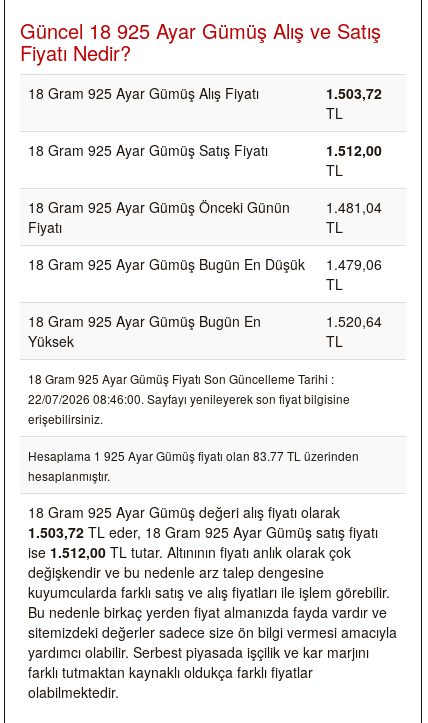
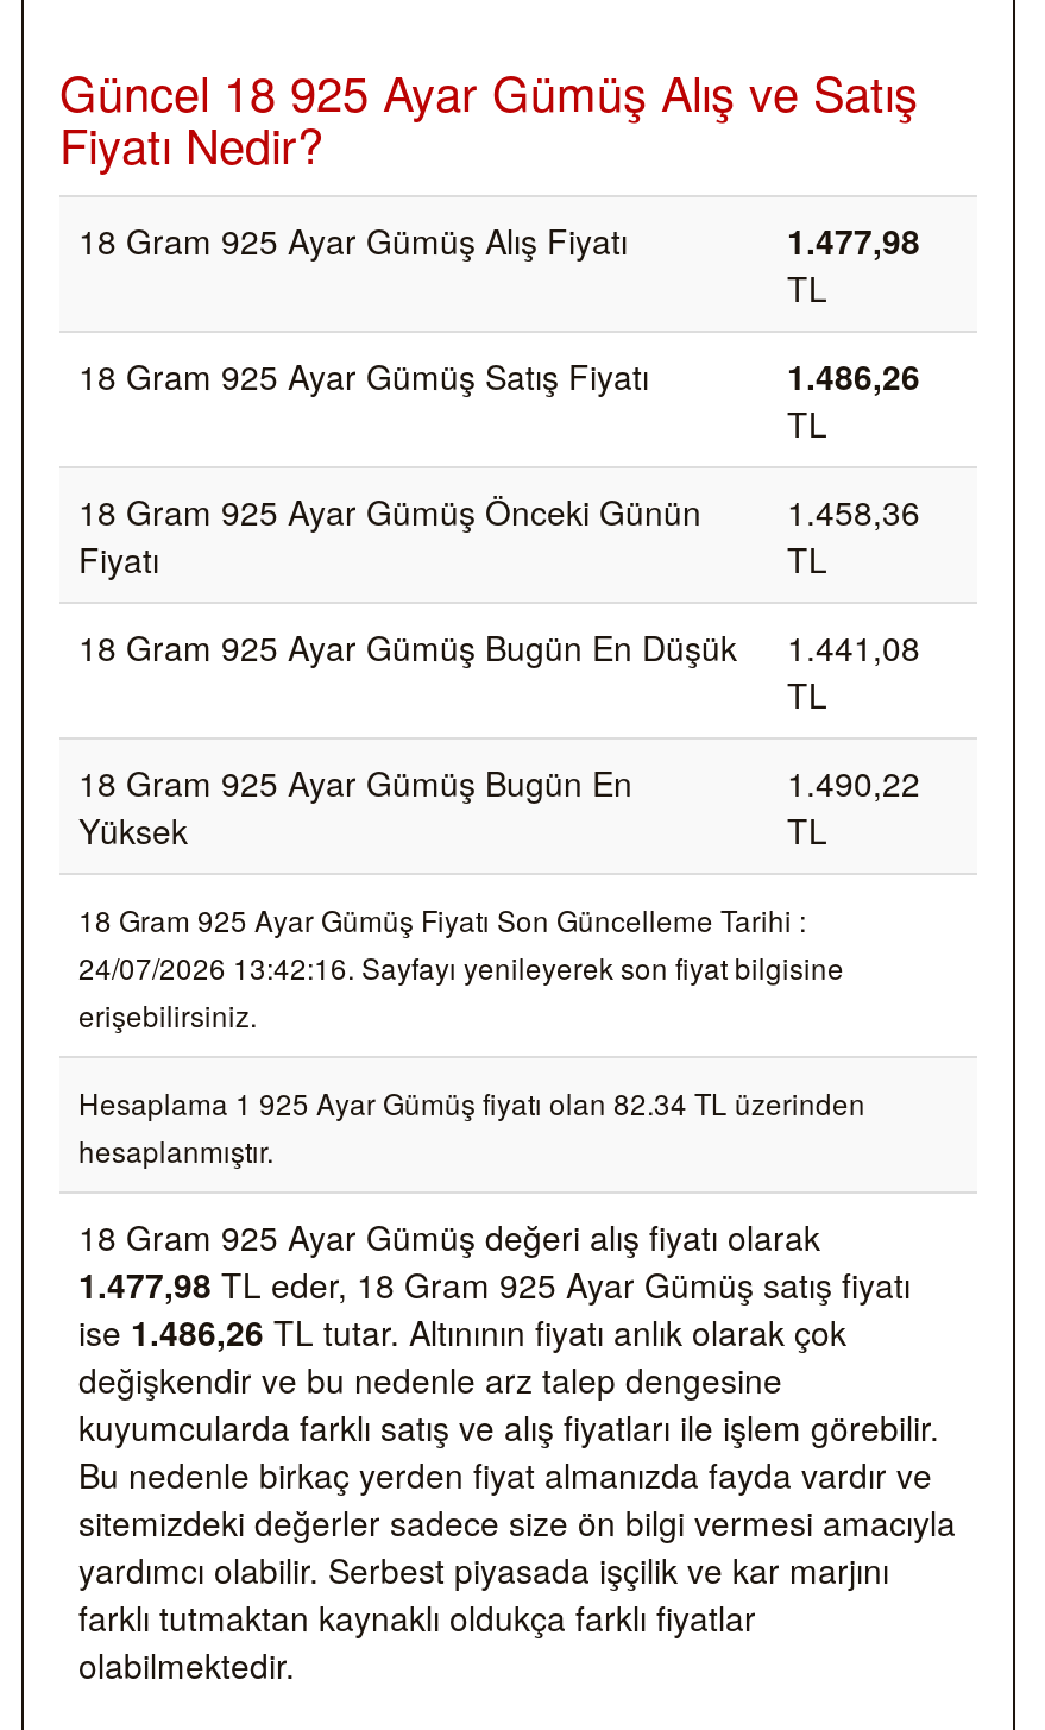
- 1.503,72
+ 1.477,98

- 1.512,00
+ 1.486,26

- 18 Gram 925 Ayar Gümüş Önceki Günün 1.481,04
+ 18 Gram 925 Ayar Gümüş Önceki Günün 1.458,36

- 18 Gram 925 Ayar Gümüş Bugün En Düşük 1.479,06
+ 18 Gram 925 Ayar Gümüş Bugün En Düşük 1.441,08

- 1.520,64
+ 1.490,22

- 22/07/2026 08:46:00. Sayfayı yenileyerek son fiyat bilgisine
+ 24/07/2026 13:42:16. Sayfayı yenileyerek son fiyat bilgisine

- Hesaplama 1 925 Ayar Gümüş fiyatı olan 83.77 TL üzerinden
+ Hesaplama 1 925 Ayar Gümüş fiyatı olan 82.34 TL üzerinden

- 1.503,72 TL eder, 18 Gram 925 Ayar Gümüş satış fiyatı
+ 1.477,98 TL eder, 18 Gram 925 Ayar Gümüş satış fiyatı

- ise 1.512,00 TL tutar. Altınının fiyatı anlık olarak çok
+ ise 1.486,26 TL tutar. Altınının fiyatı anlık olarak çok
